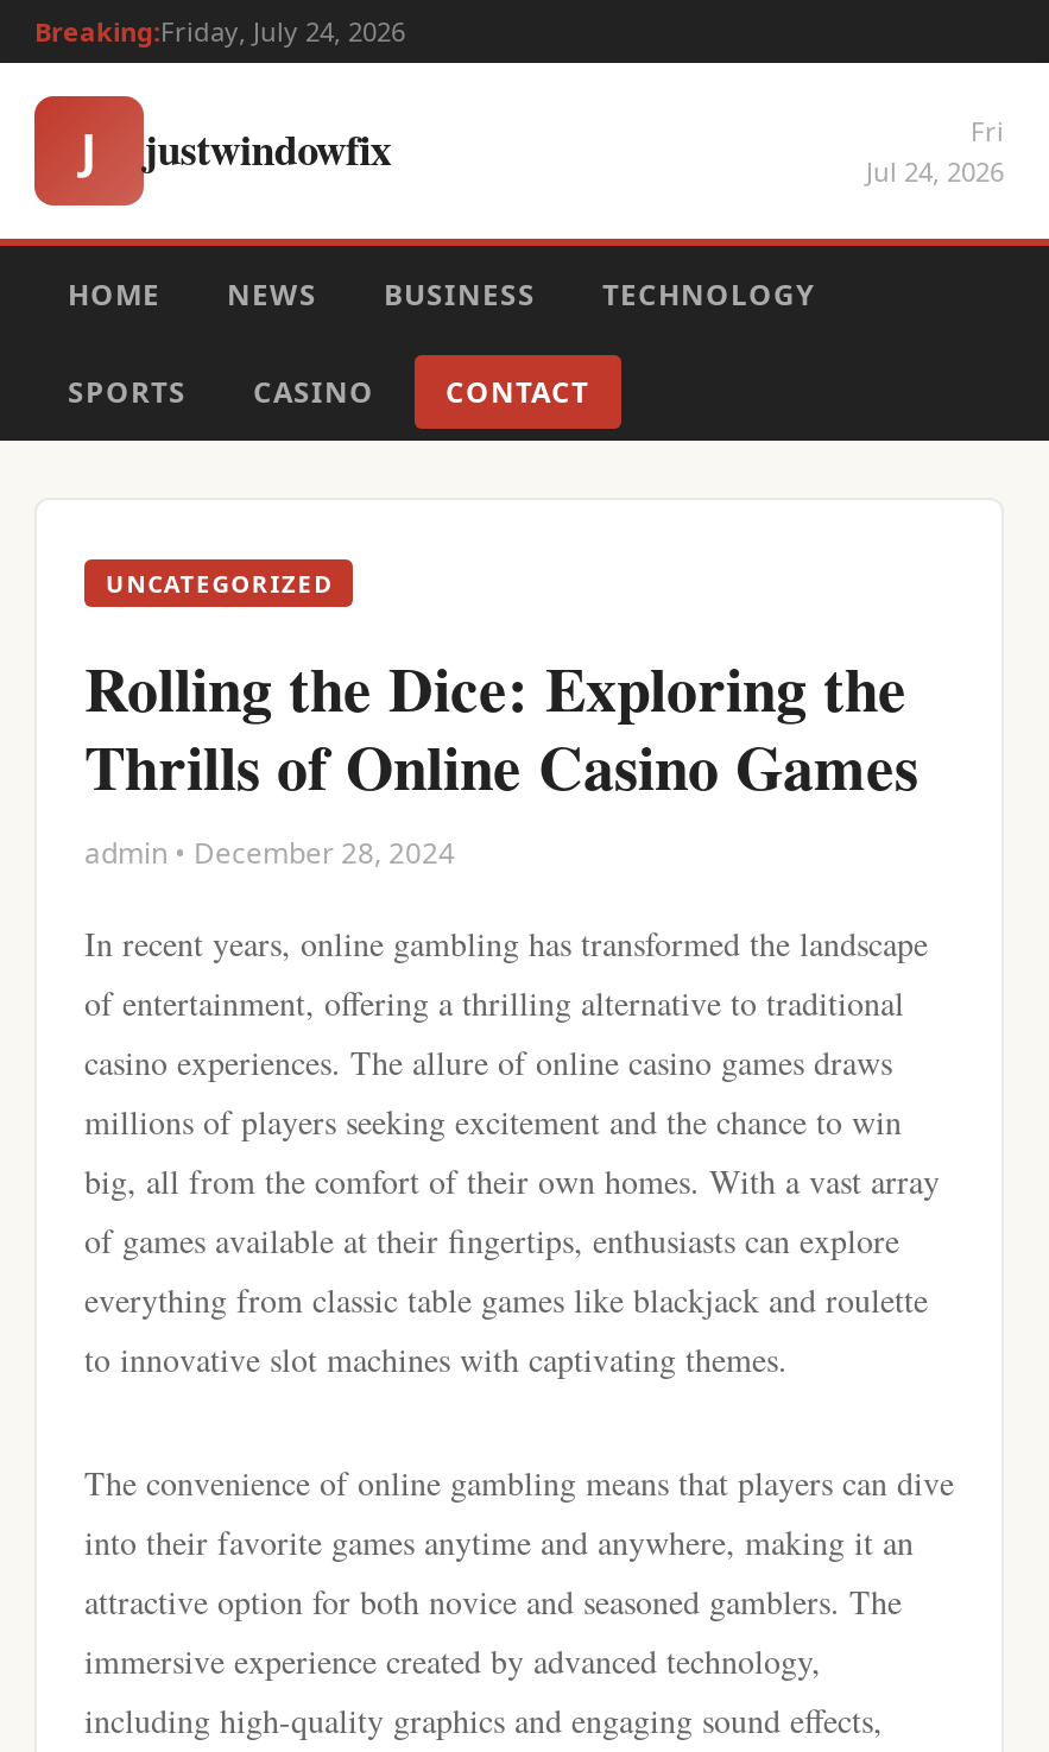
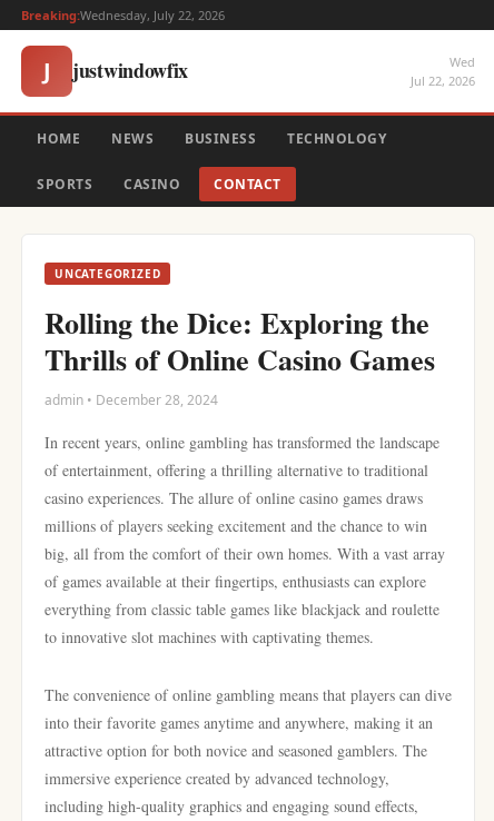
- Breaking:Friday, July 24, 2026
+ Breaking:Wednesday, July 22, 2026

- Fri
- Jul 24, 2026
+ Wed
+ Jul 22, 2026
